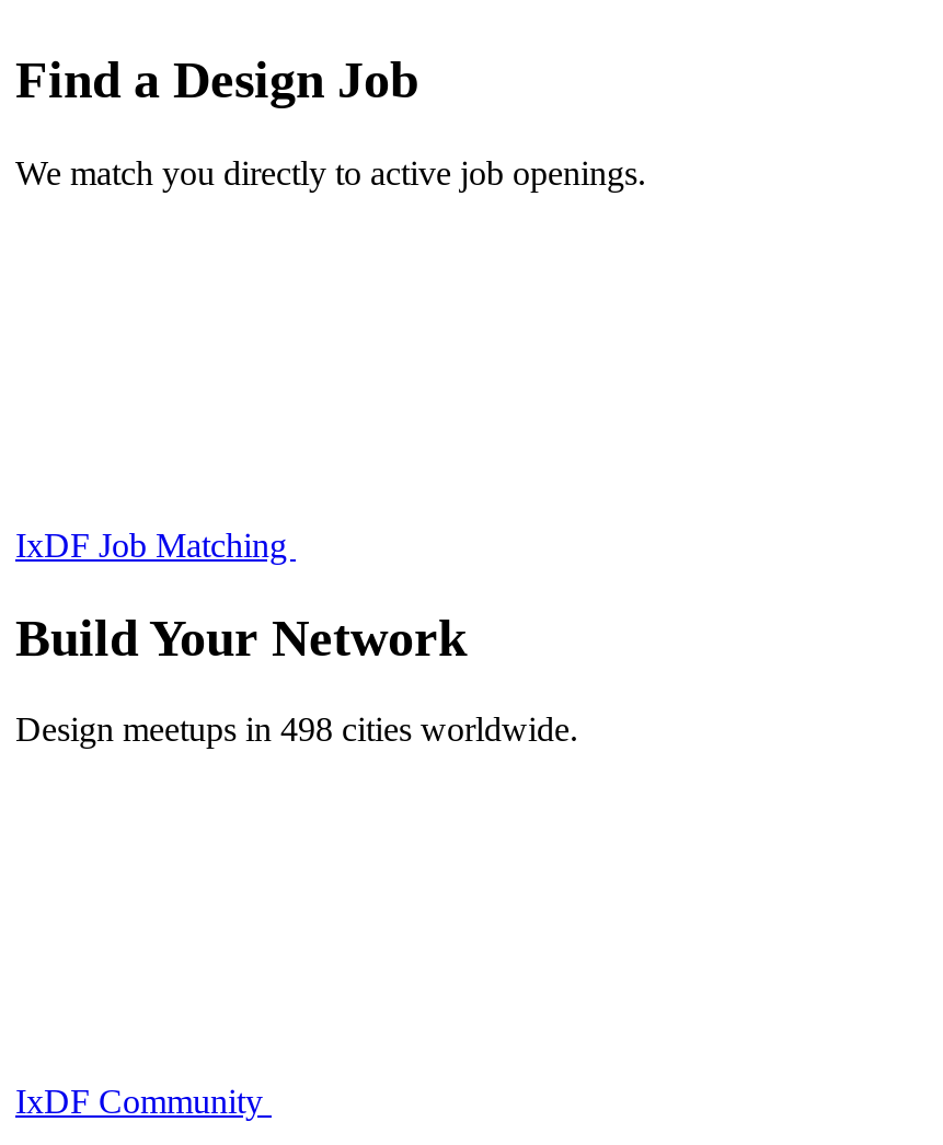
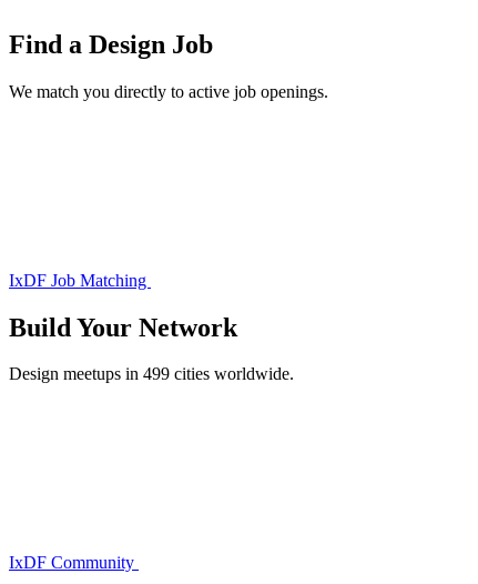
- Design meetups in 498 cities worldwide.
+ Design meetups in 499 cities worldwide.
